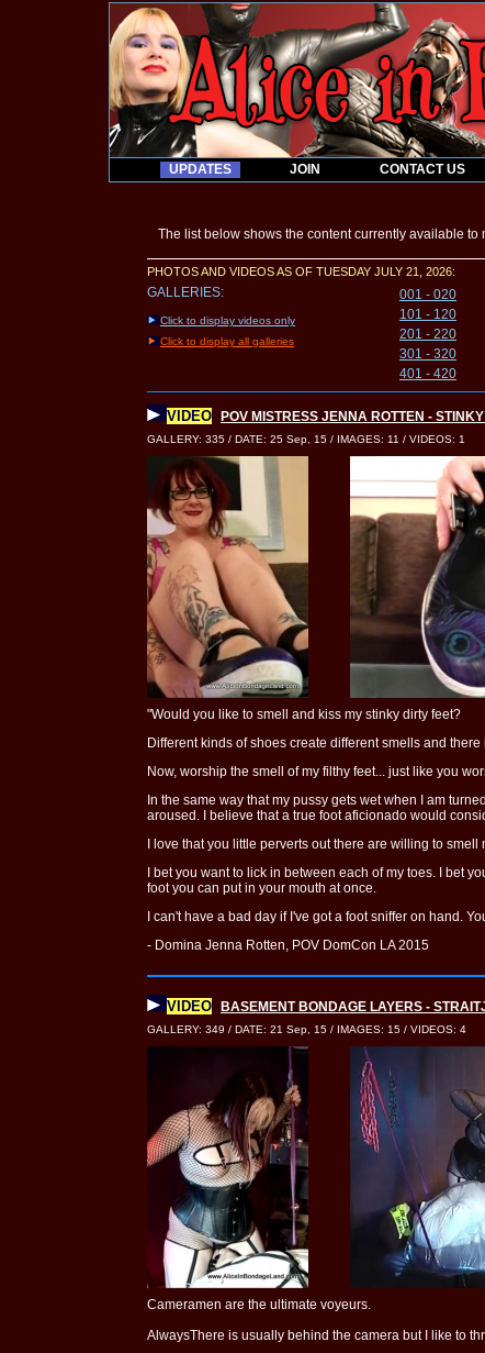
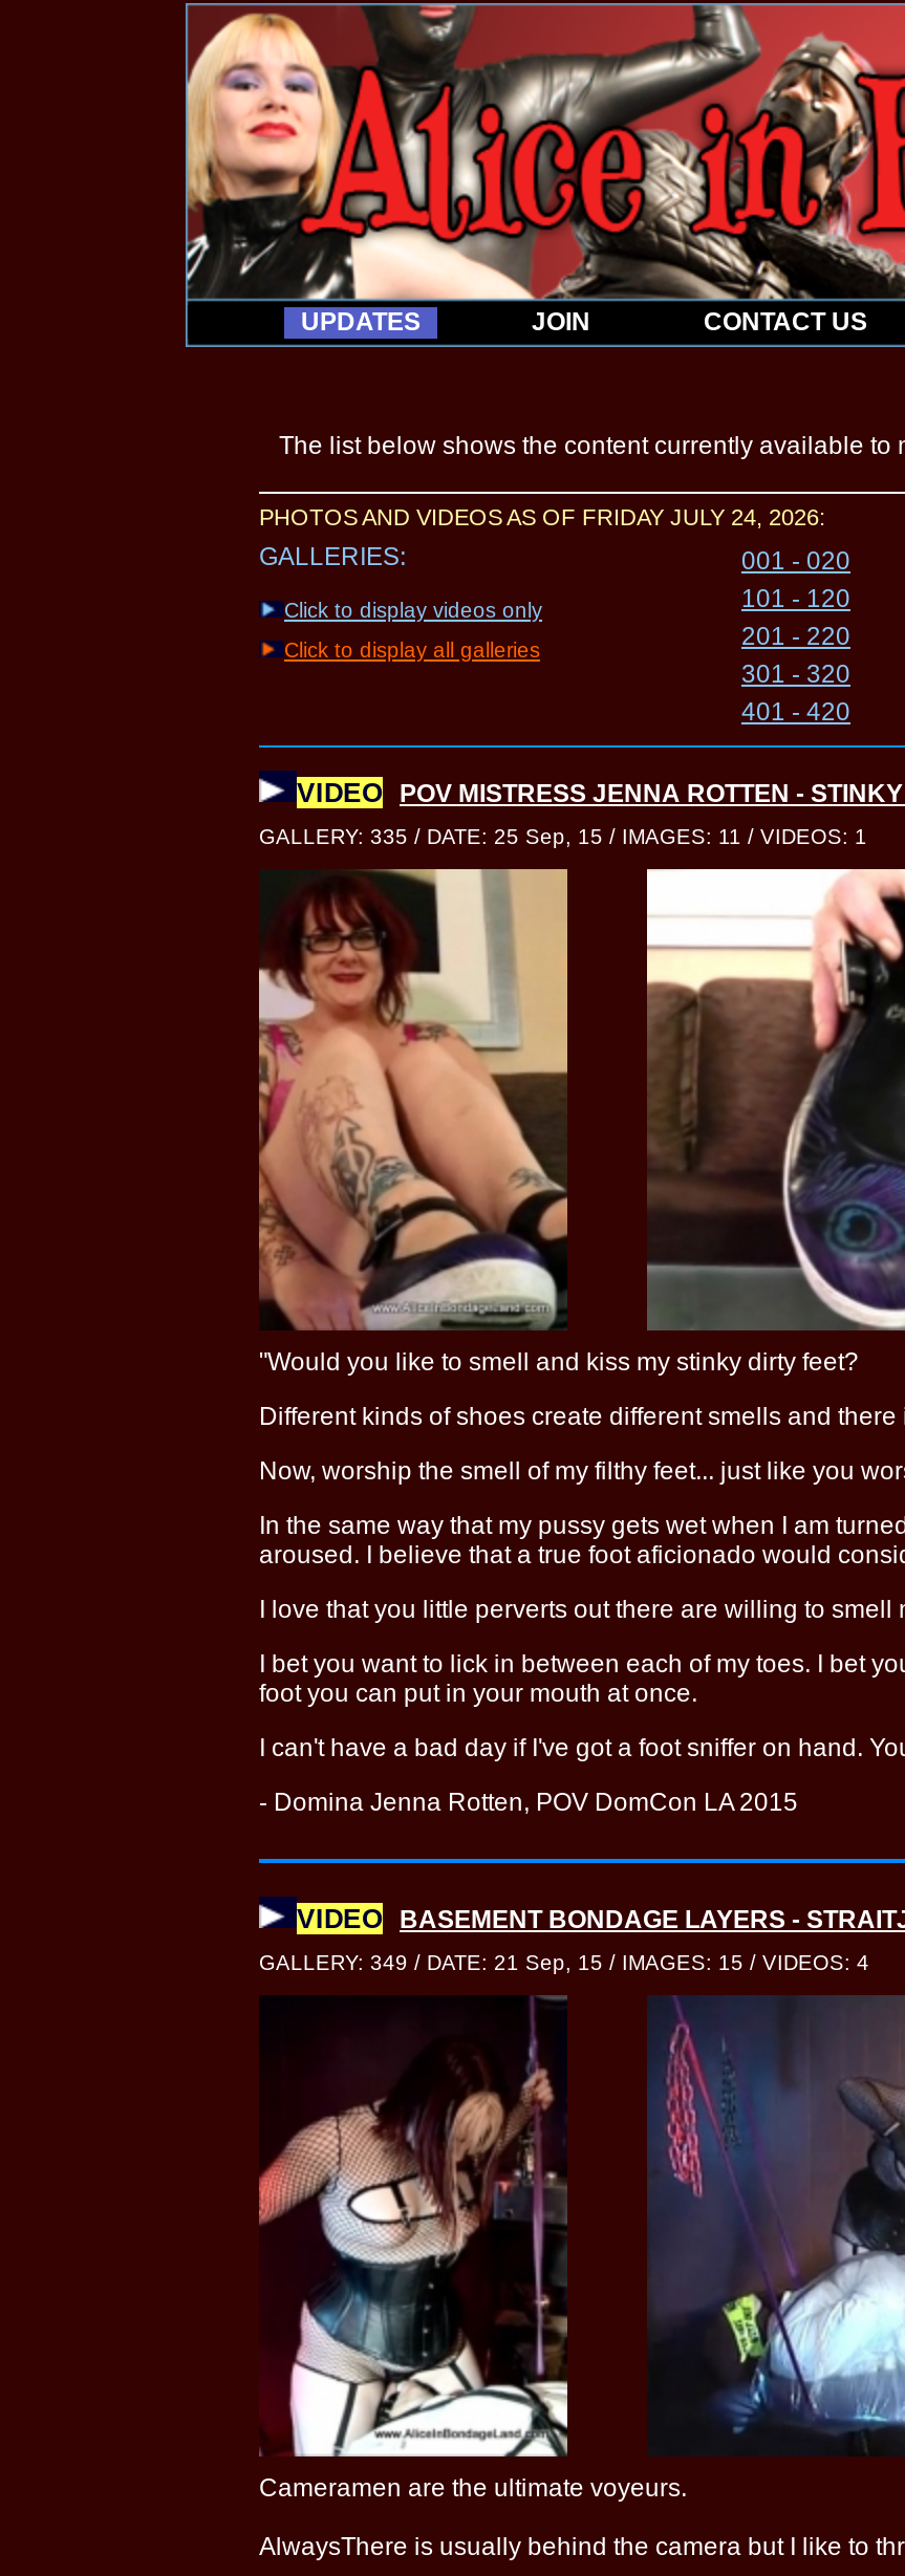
- PHOTOS AND VIDEOS AS OF TUESDAY JULY 21, 2026:
+ PHOTOS AND VIDEOS AS OF FRIDAY JULY 24, 2026:
